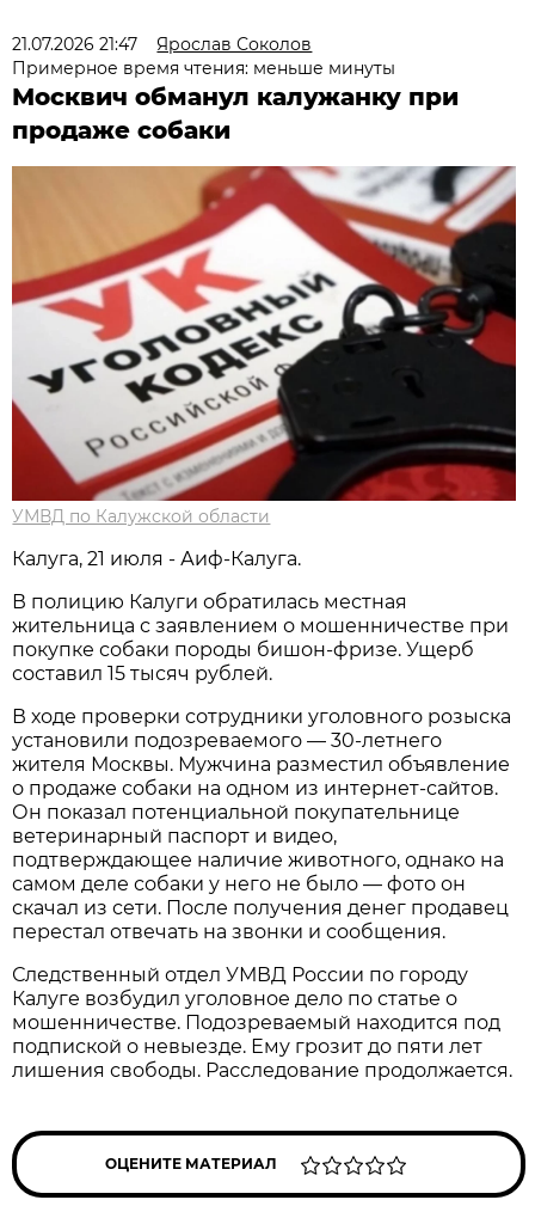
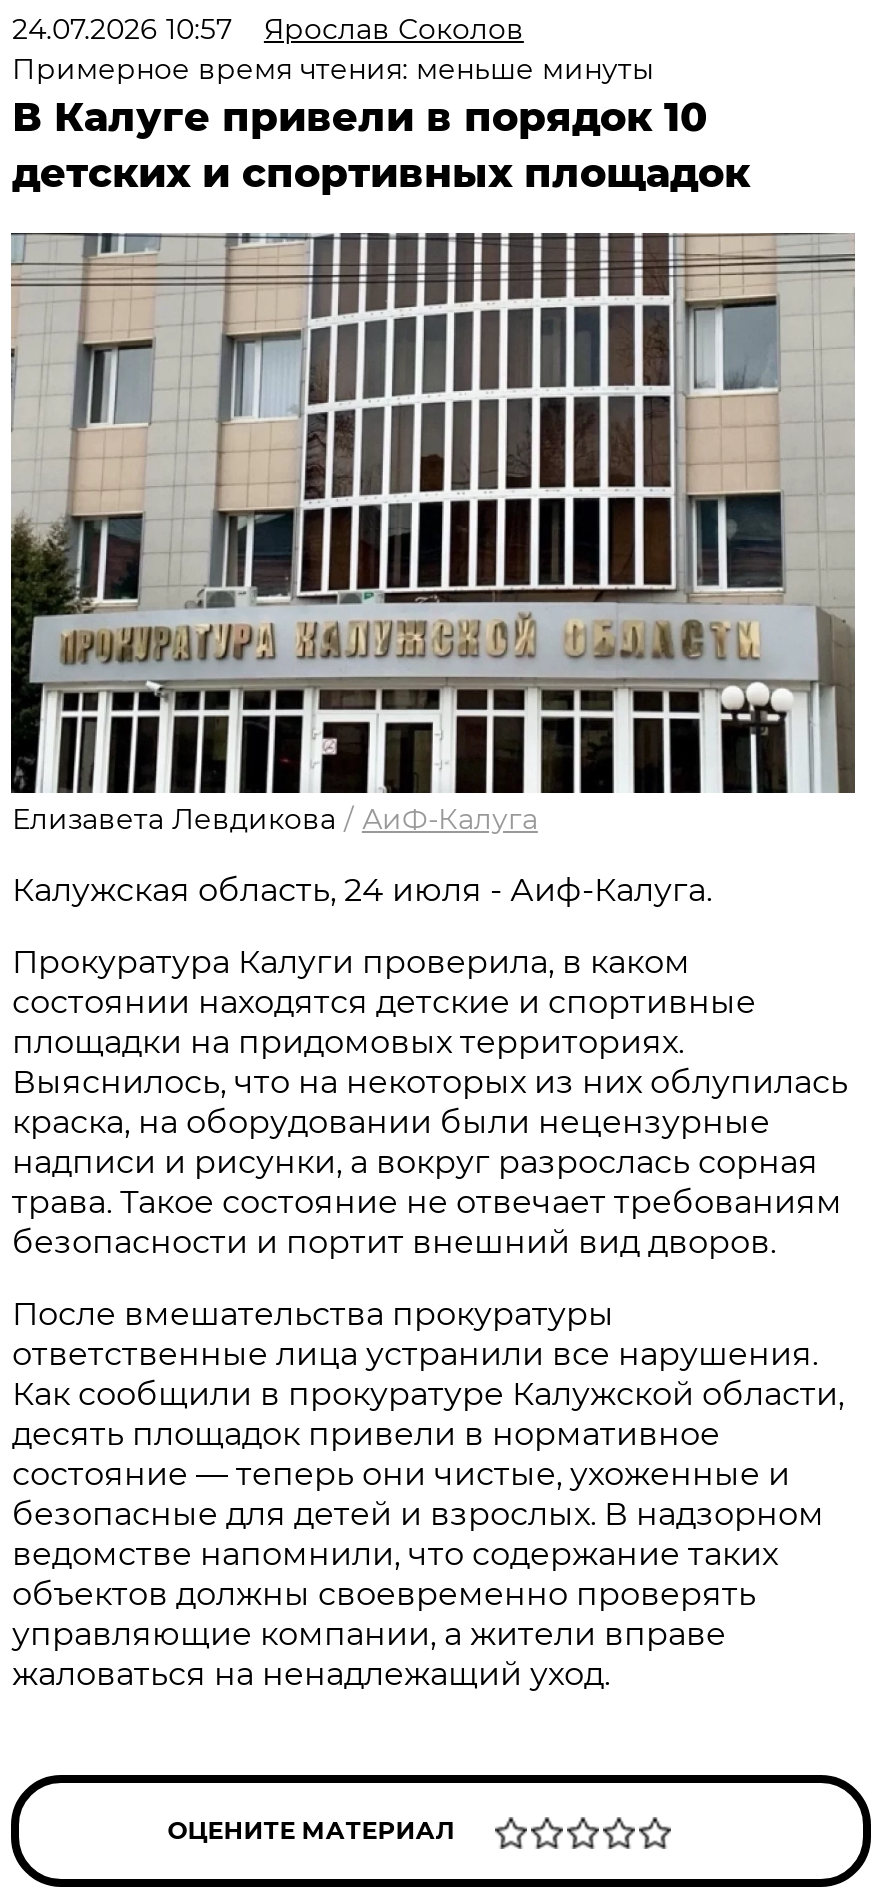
- 21.07.2026 21:47 Ярослав Соколов
+ 24.07.2026 10:57 Ярослав Соколов

- Москвич обманул калужанку при
- продаже собаки
+ В Калуге привели в порядок 10
+ детских и спортивных площадок

- [image]
- УМВД по Калужской области
- Калуга, 21 июля - Аиф-Калуга.
- В полицию Калуги обратилась местная
- жительница с заявлением о мошенничестве при
- покупке собаки породы бишон-фризе. Ущерб
- составил 15 тысяч рублей.
- В ходе проверки сотрудники уголовного розыска
- установили подозреваемого — 30-летнего
- жителя Москвы. Мужчина разместил объявление
- о продаже собаки на одном из интернет-сайтов.
- Он показал потенциальной покупательнице
- ветеринарный паспорт и видео,
- подтверждающее наличие животного, однако на
- самом деле собаки у него не было — фото он
- скачал из сети. После получения денег продавец
- перестал отвечать на звонки и сообщения.
- Следственный отдел УМВД России по городу
- Калуге возбудил уголовное дело по статье о
- мошенничестве. Подозреваемый находится под
- подпиской о невыезде. Ему грозит до пяти лет
- лишения свободы. Расследование продолжается.
+ [image]
+ Елизавета Левдикова / АиФ-Калуга
+ Калужская область, 24 июля - Аиф-Калуга.
+ Прокуратура Калуги проверила, в каком
+ состоянии находятся детские и спортивные
+ площадки на придомовых территориях.
+ Выяснилось, что на некоторых из них облупилась
+ краска, на оборудовании были нецензурные
+ надписи и рисунки, а вокруг разрослась сорная
+ трава. Такое состояние не отвечает требованиям
+ безопасности и портит внешний вид дворов.
+ После вмешательства прокуратуры
+ ответственные лица устранили все нарушения.
+ Как сообщили в прокуратуре Калужской области,
+ десять площадок привели в нормативное
+ состояние — теперь они чистые, ухоженные и
+ безопасные для детей и взрослых. В надзорном
+ ведомстве напомнили, что содержание таких
+ объектов должны своевременно проверять
+ управляющие компании, а жители вправе
+ жаловаться на ненадлежащий уход.
